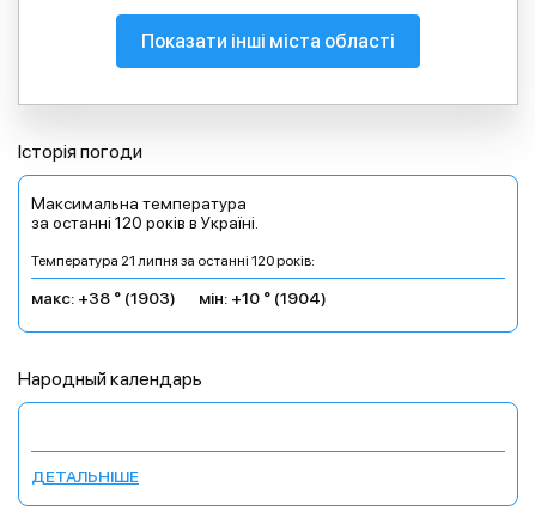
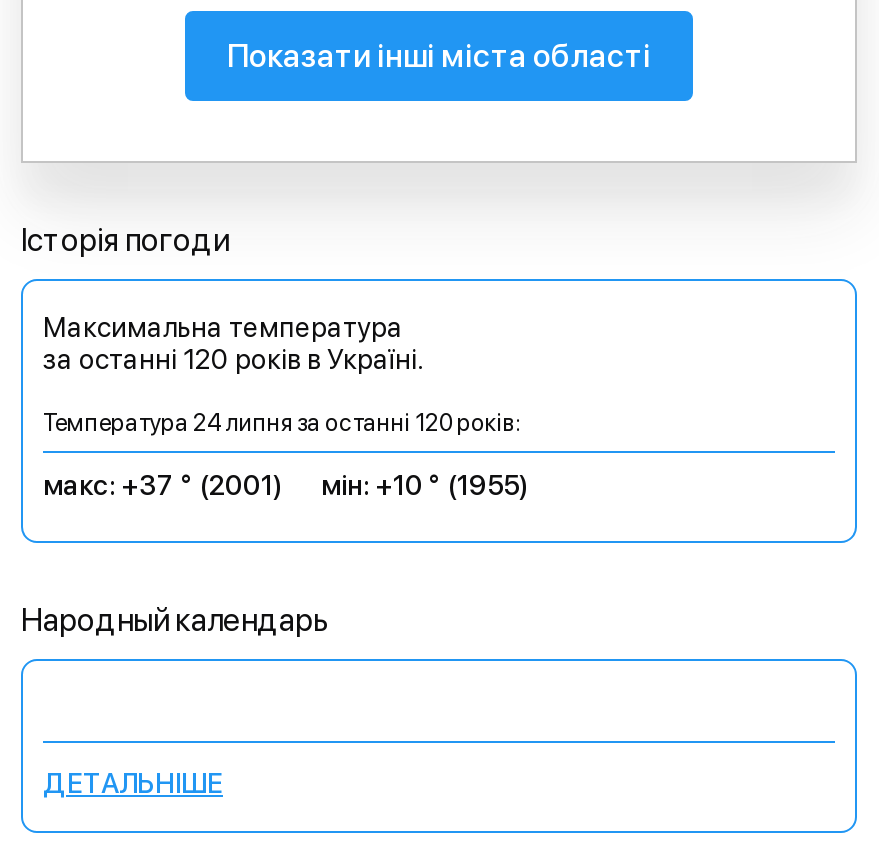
- Температура 21 липня за останні 120 років:
+ Температура 24 липня за останні 120 років:

- макс: +38 ° (1903)
+ макс: +37 ° (2001)

- мін: +10 ° (1904)
+ мін: +10 ° (1955)
